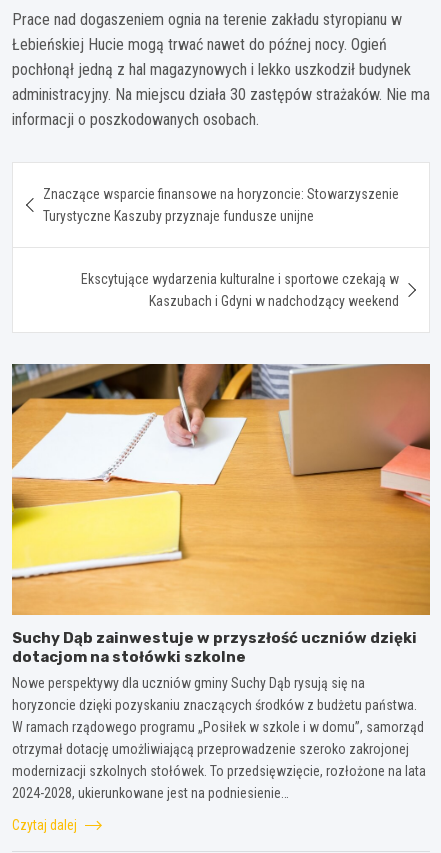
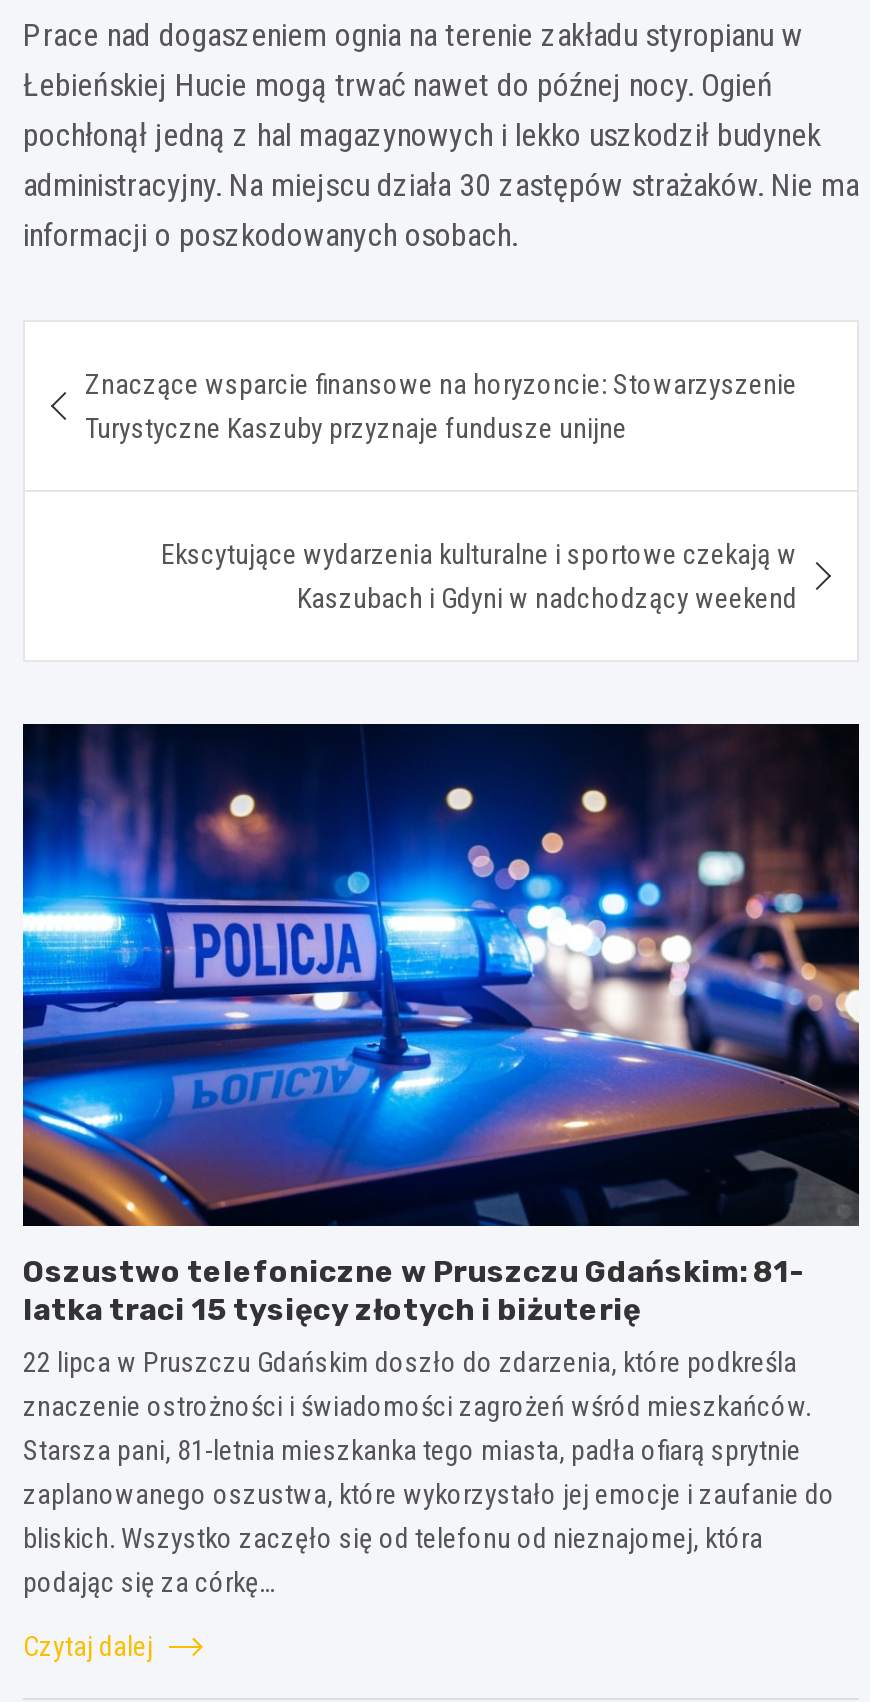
- [image]
- Suchy Dąb zainwestuje w przyszłość uczniów dzięki
- dotacjom na stołówki szkolne
+ [image]
+ Oszustwo telefoniczne w Pruszczu Gdańskim: 81-
+ latka traci 15 tysięcy złotych i biżuterię

- Nowe perspektywy dla uczniów gminy Suchy Dąb rysują się na
- horyzoncie dzięki pozyskaniu znaczących środków z budżetu państwa.
- W ramach rządowego programu „Posiłek w szkole i w domu”, samorząd
- otrzymał dotację umożliwiającą przeprowadzenie szeroko zakrojonej
- modernizacji szkolnych stołówek. To przedsięwzięcie, rozłożone na lata
- 2024-2028, ukierunkowane jest na podniesienie…
+ 22 lipca w Pruszczu Gdańskim doszło do zdarzenia, które podkreśla
+ znaczenie ostrożności i świadomości zagrożeń wśród mieszkańców.
+ Starsza pani, 81-letnia mieszkanka tego miasta, padła ofiarą sprytnie
+ zaplanowanego oszustwa, które wykorzystało jej emocje i zaufanie do
+ bliskich. Wszystko zaczęło się od telefonu od nieznajomej, która
+ podając się za córkę…
